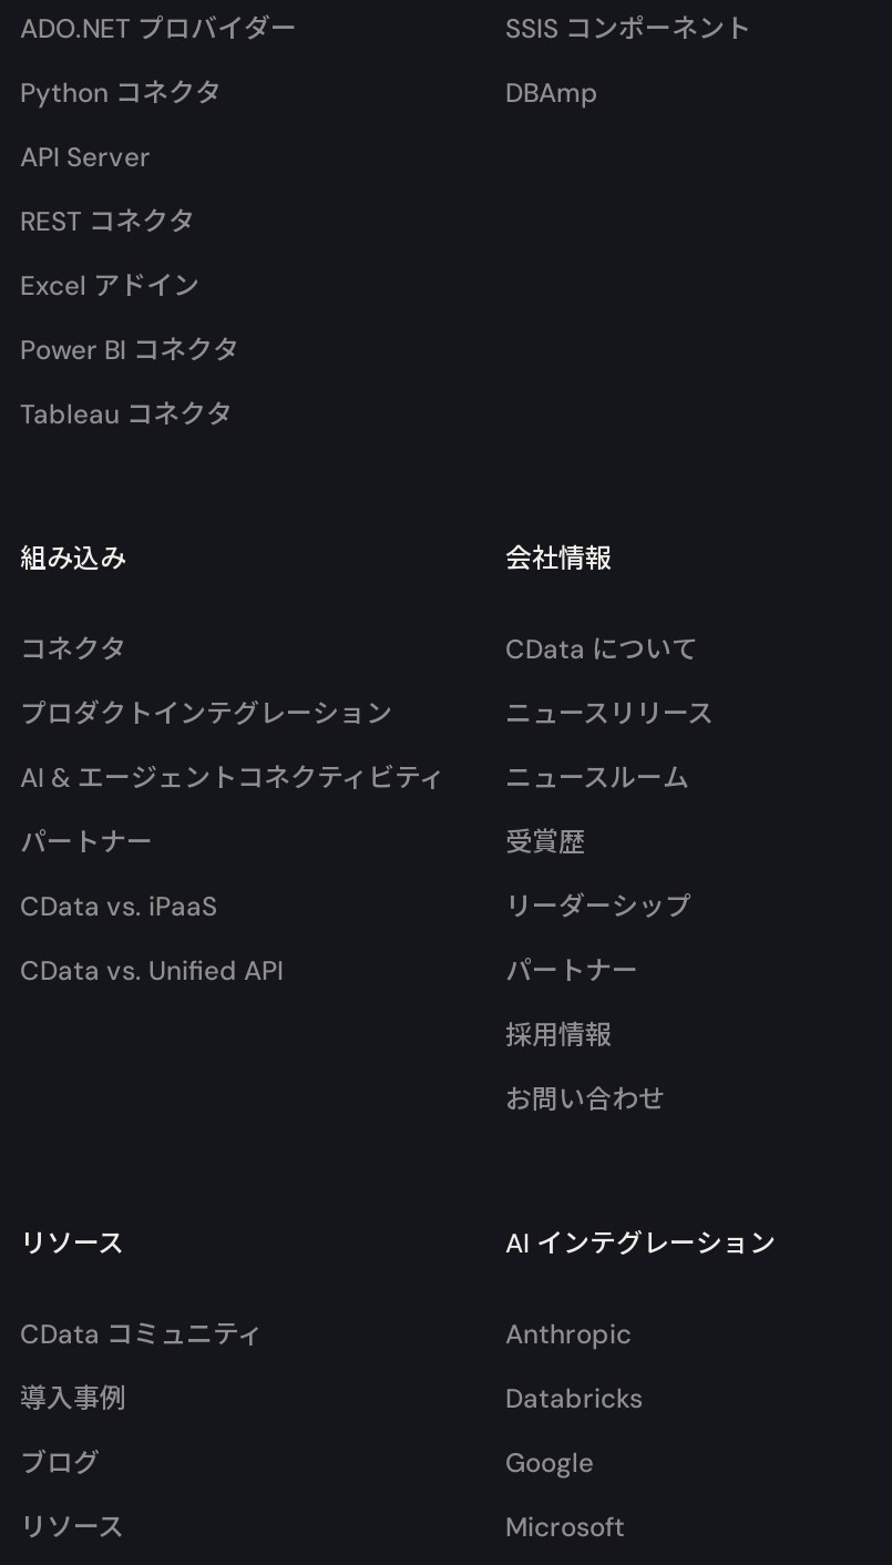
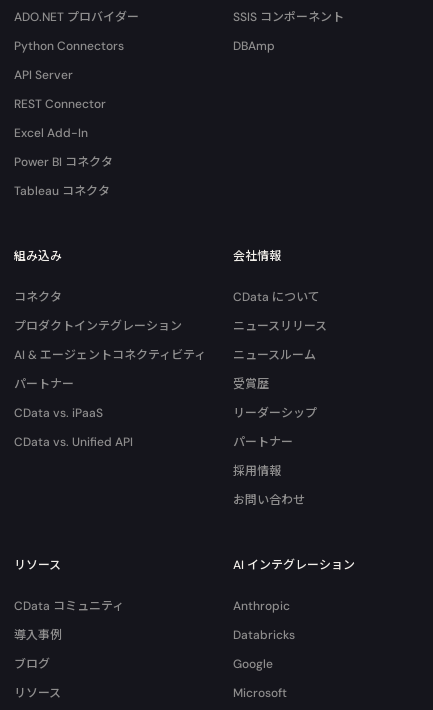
- Python コネクタ
+ Python Connectors

- REST コネクタ
+ REST Connector

- Excel アドイン
+ Excel Add-In
